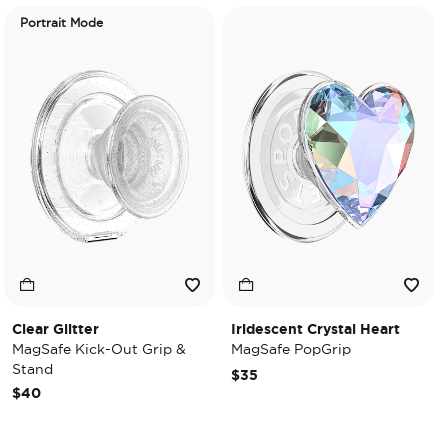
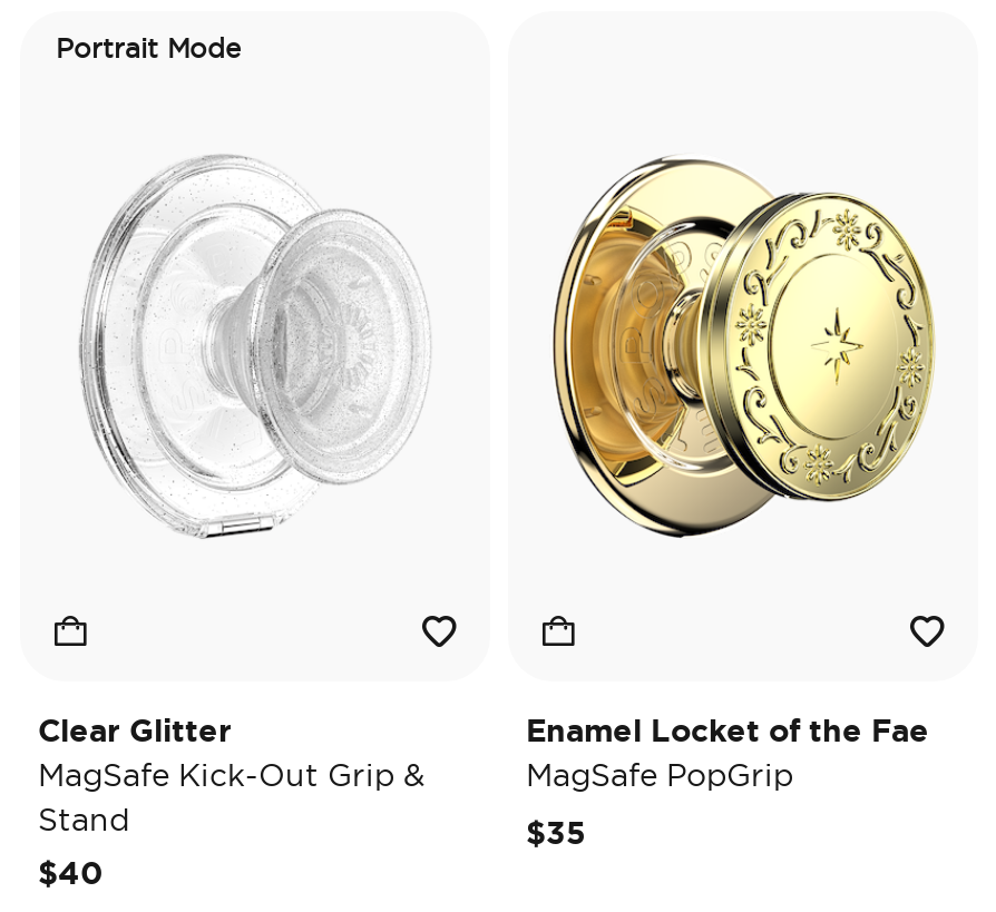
- [image]
+ [image]

- Iridescent Crystal Heart
+ Enamel Locket of the Fae
